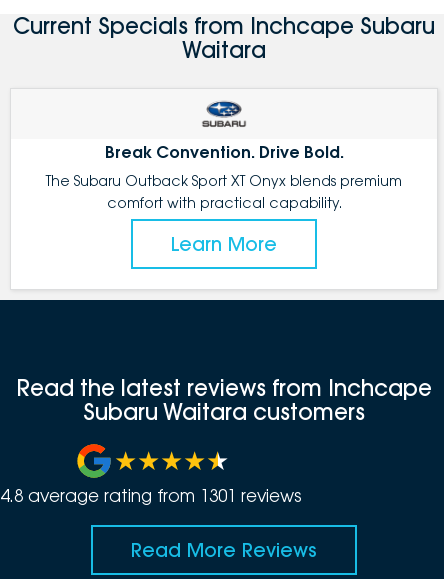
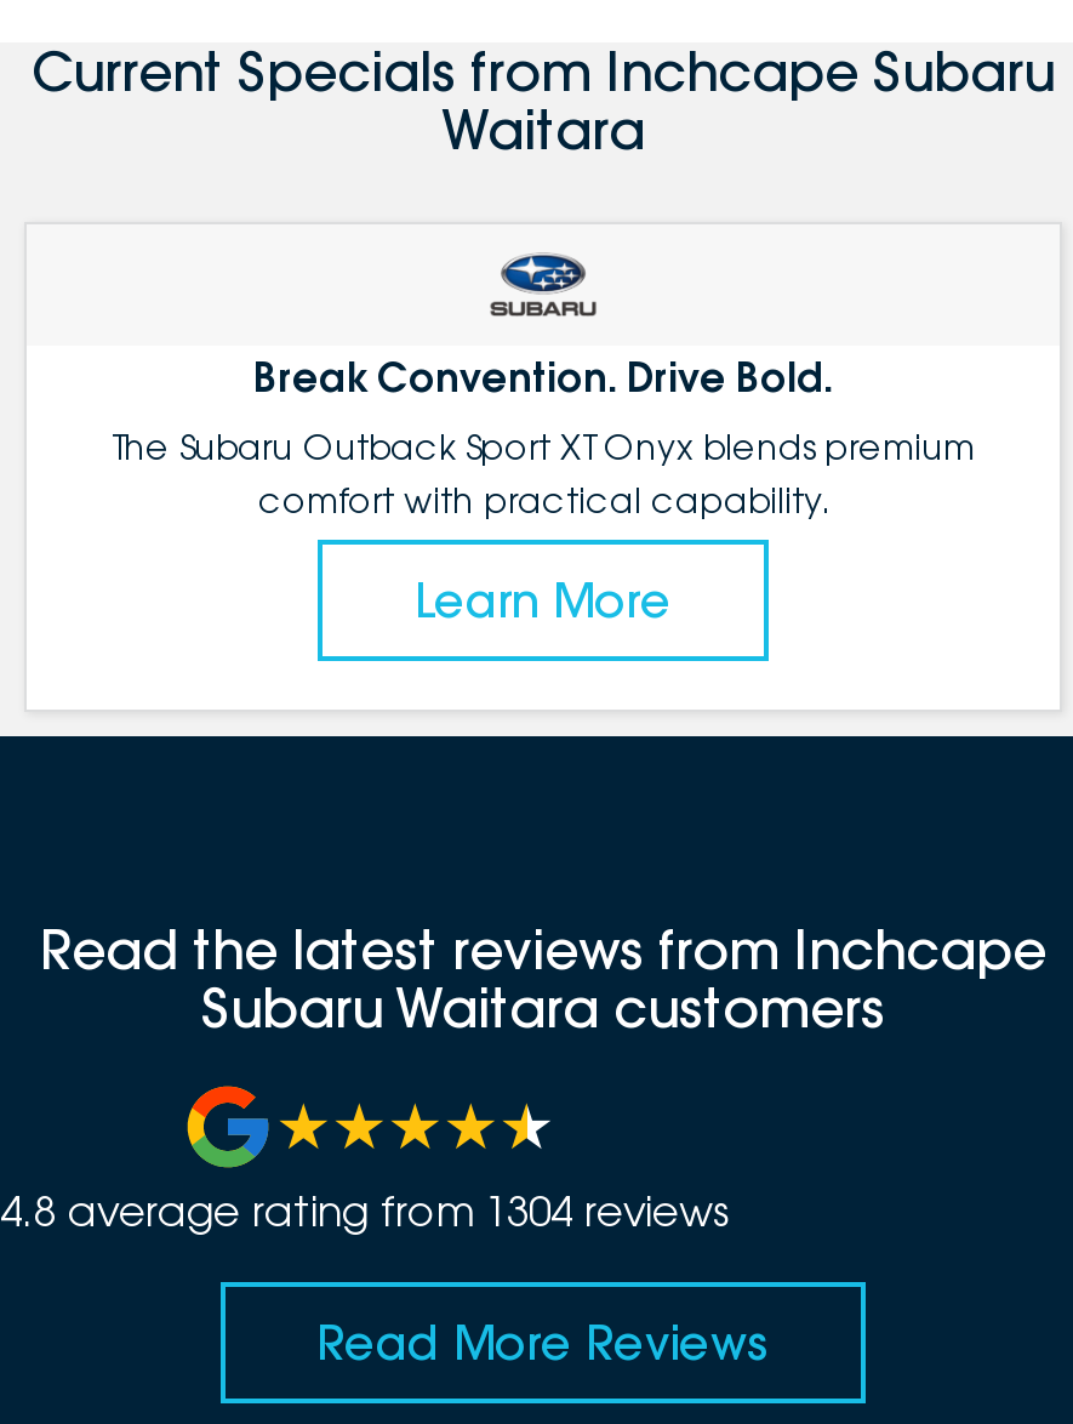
- 4.8 average rating from 1301 reviews
+ 4.8 average rating from 1304 reviews
